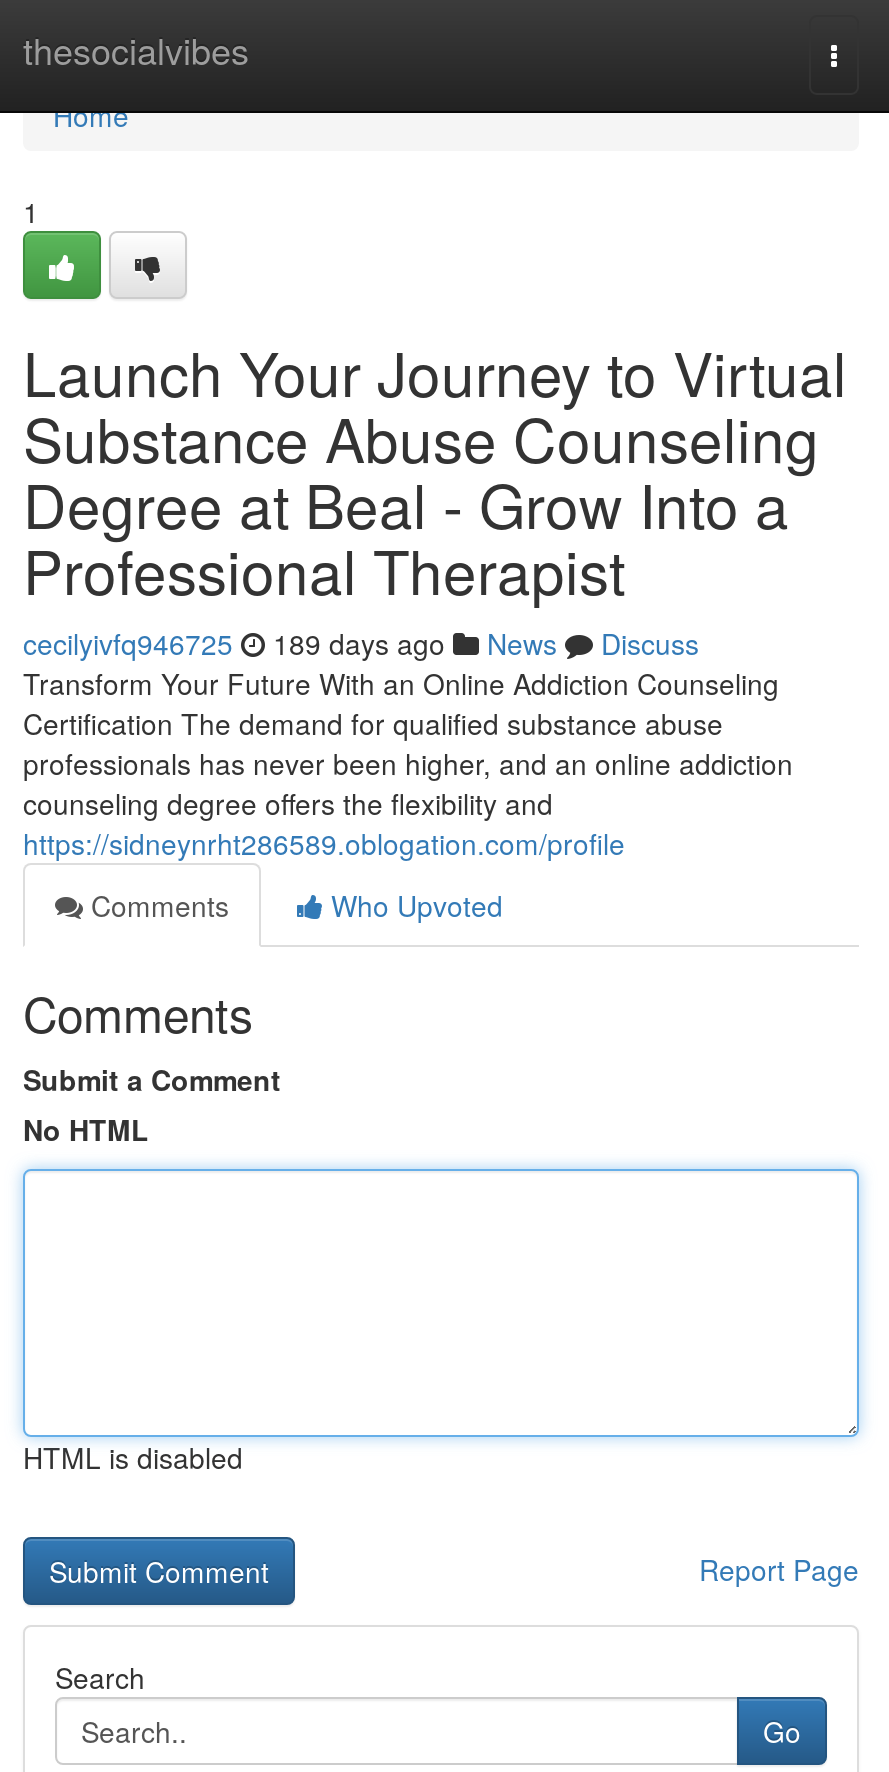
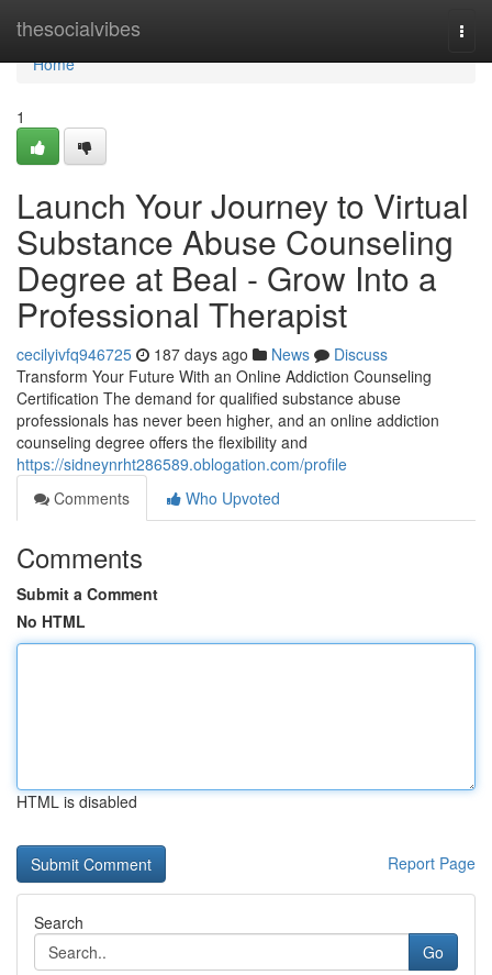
- cecilyivfq946725 189 days ago News Discuss
+ cecilyivfq946725 187 days ago News Discuss
